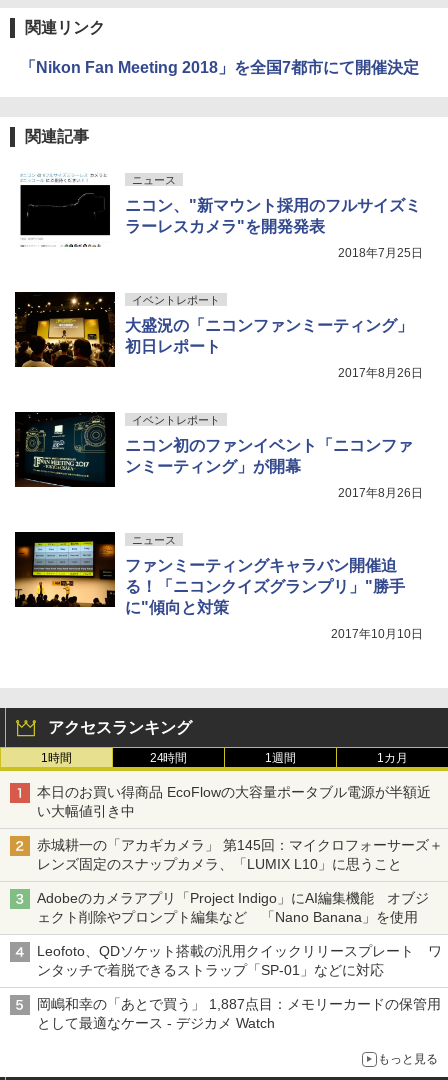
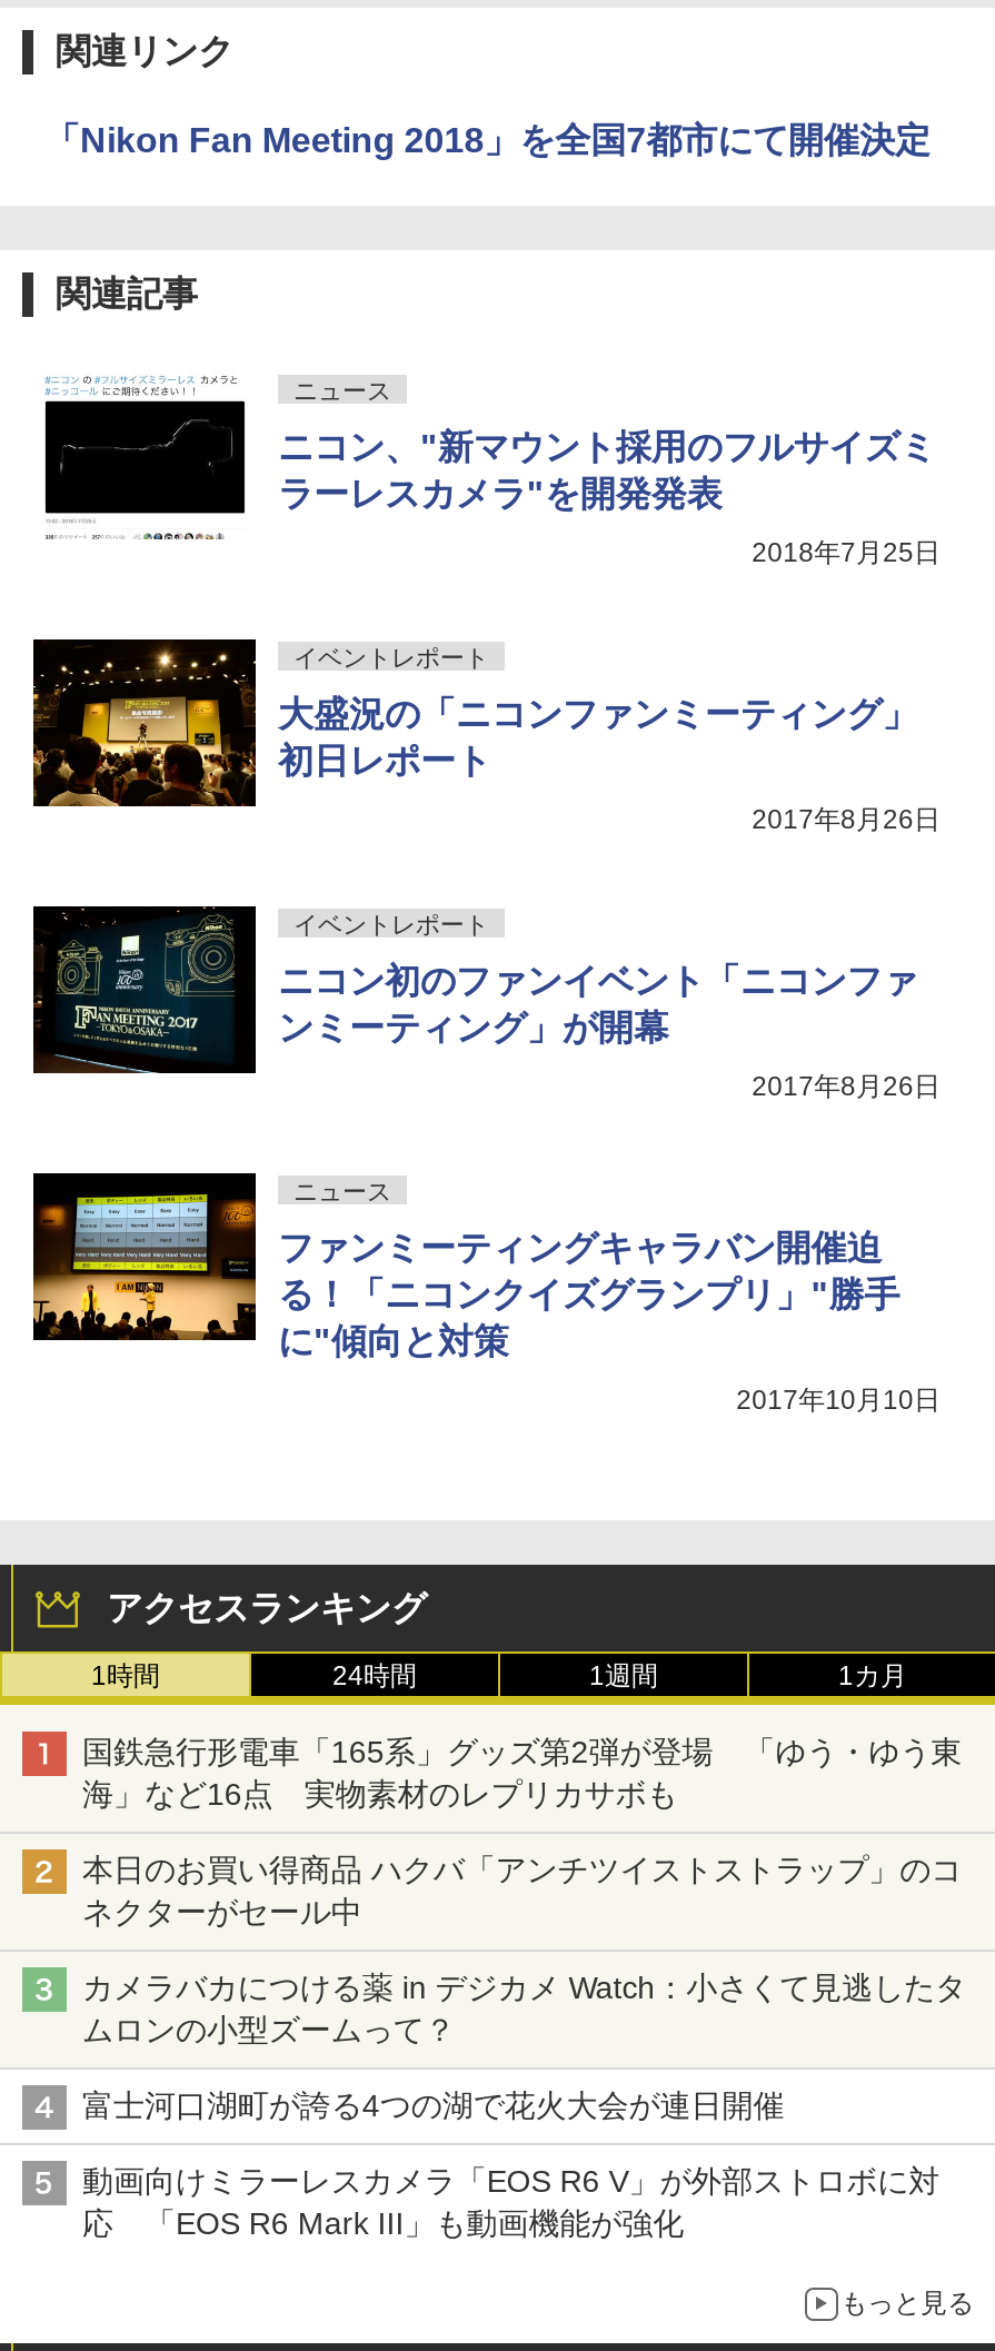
- 本日のお買い得商品 EcoFlowの大容量ポータブル電源が半額近
- い大幅値引き中
+ 国鉄急行形電車「165系」グッズ第2弾が登場 「ゆう・ゆう東
+ 海」など16点 実物素材のレプリカサボも

- 赤城耕一の「アカギカメラ」 第145回：マイクロフォーサーズ＋
- レンズ固定のスナップカメラ、「LUMIX L10」に思うこと
+ 本日のお買い得商品 ハクバ「アンチツイストストラップ」のコ
+ ネクターがセール中

- Adobeのカメラアプリ「Project Indigo」にAI編集機能 オブジ
- ェクト削除やプロンプト編集など 「Nano Banana」を使用
+ カメラバカにつける薬 in デジカメ Watch：小さくて見逃したタ
+ ムロンの小型ズームって？

- Leofoto、QDソケット搭載の汎用クイックリリースプレート ワ
- ンタッチで着脱できるストラップ「SP-01」などに対応
+ 富士河口湖町が誇る4つの湖で花火大会が連日開催

- 岡嶋和幸の「あとで買う」 1,887点目：メモリーカードの保管用
- として最適なケース - デジカメ Watch
+ 動画向けミラーレスカメラ「EOS R6 V」が外部ストロボに対
+ 応 「EOS R6 Mark III」も動画機能が強化
